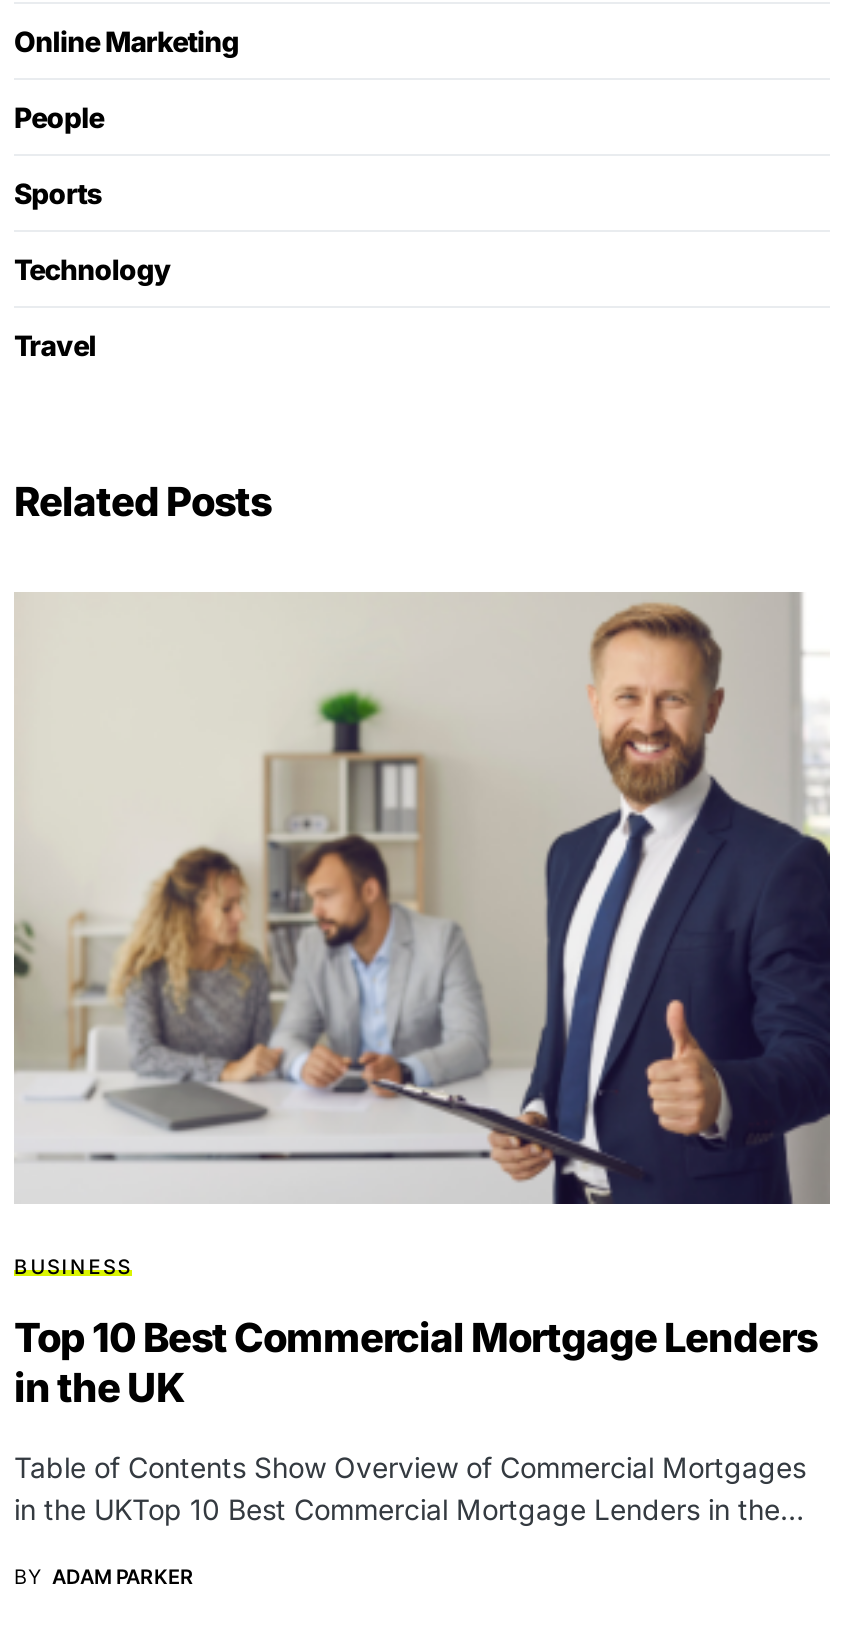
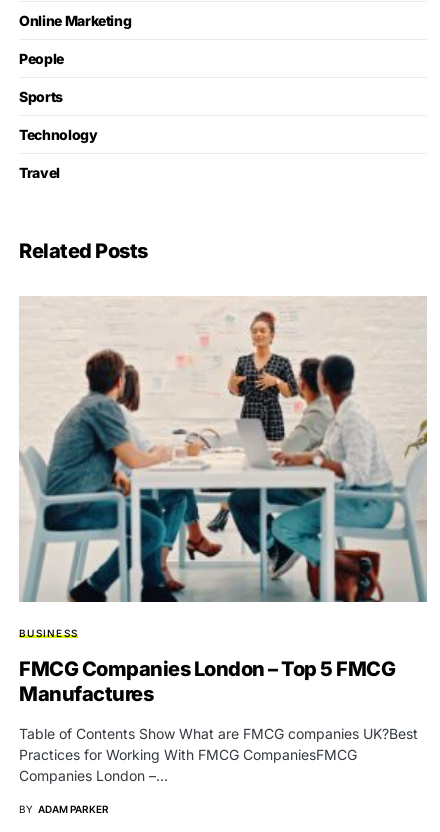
- [image]
+ [image]

- Top 10 Best Commercial Mortgage Lenders
- in the UK
+ FMCG Companies London – Top 5 FMCG
+ Manufactures

- Table of Contents Show Overview of Commercial Mortgages
- in the UKTop 10 Best Commercial Mortgage Lenders in the…
+ Table of Contents Show What are FMCG companies UK?Best
+ Practices for Working With FMCG CompaniesFMCG
+ Companies London –…
